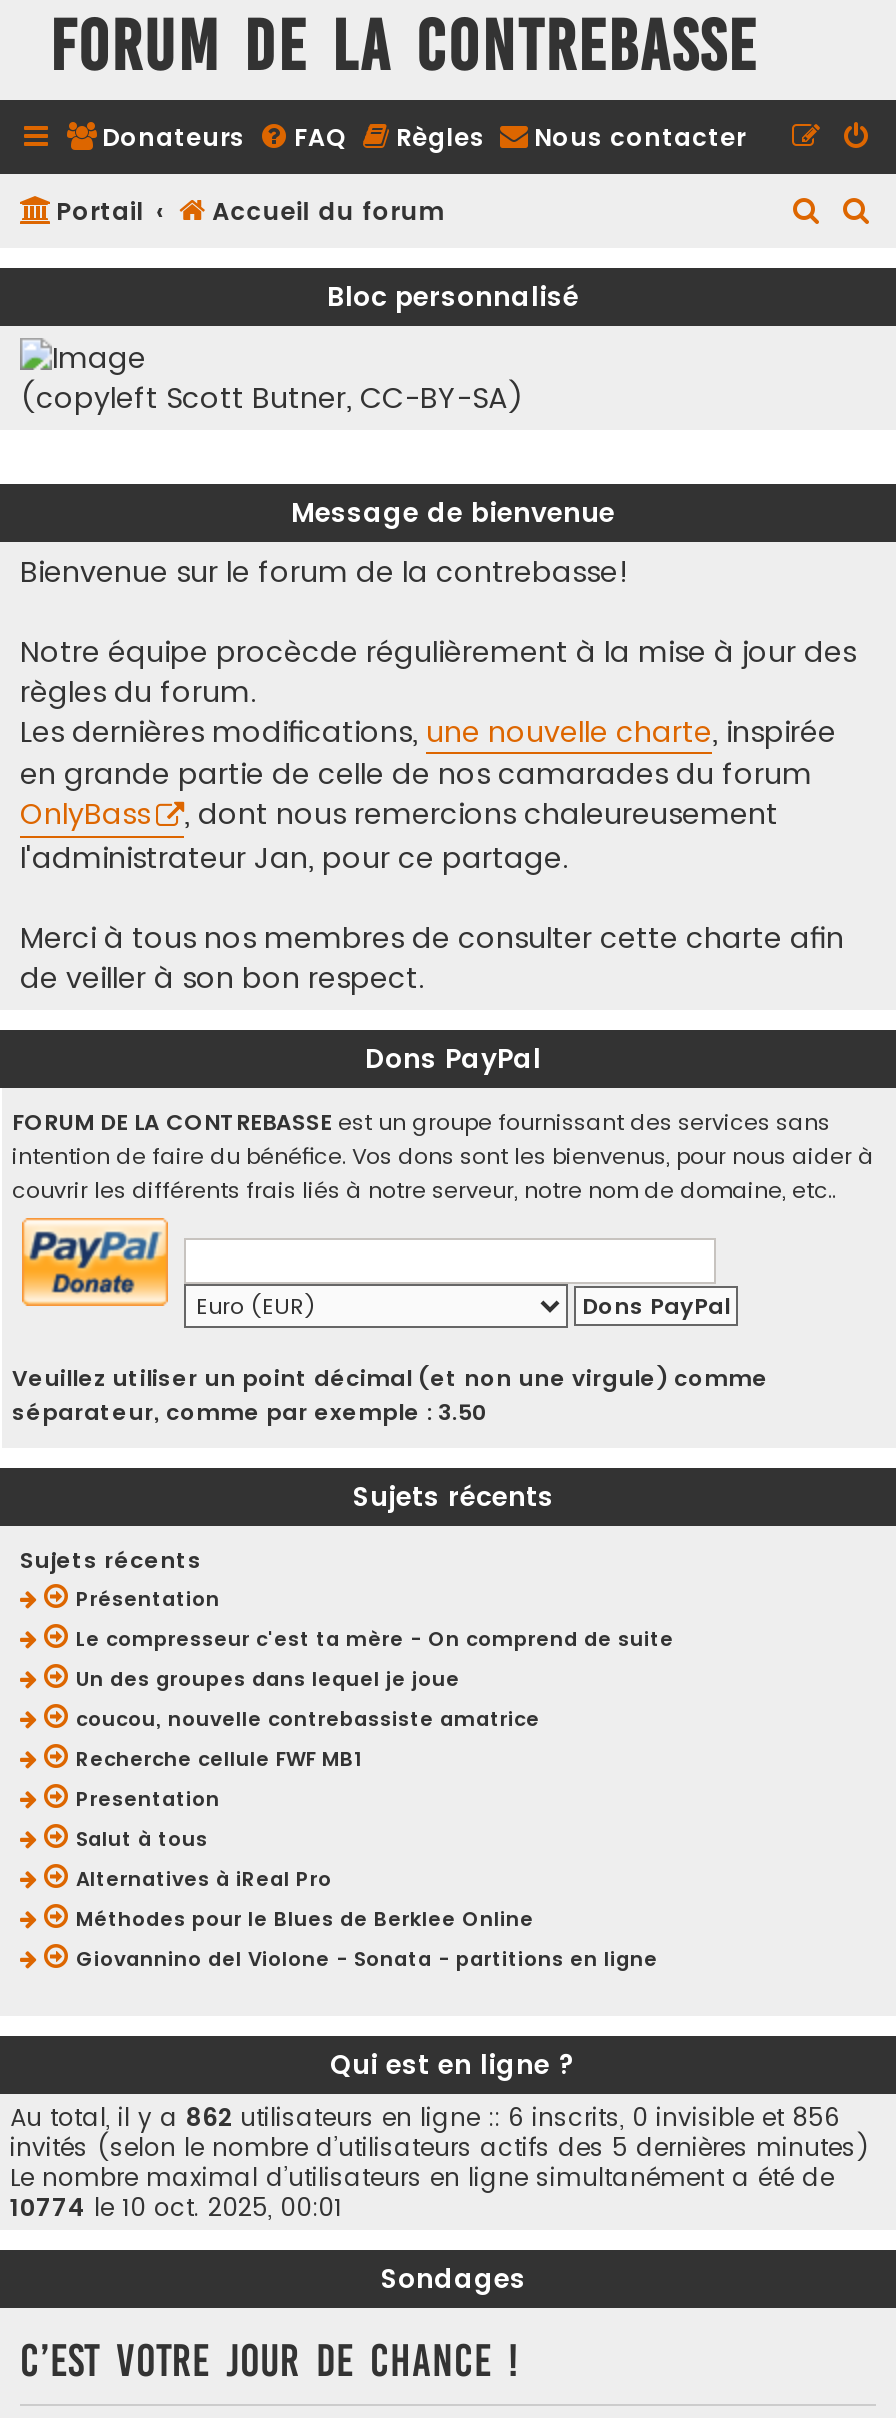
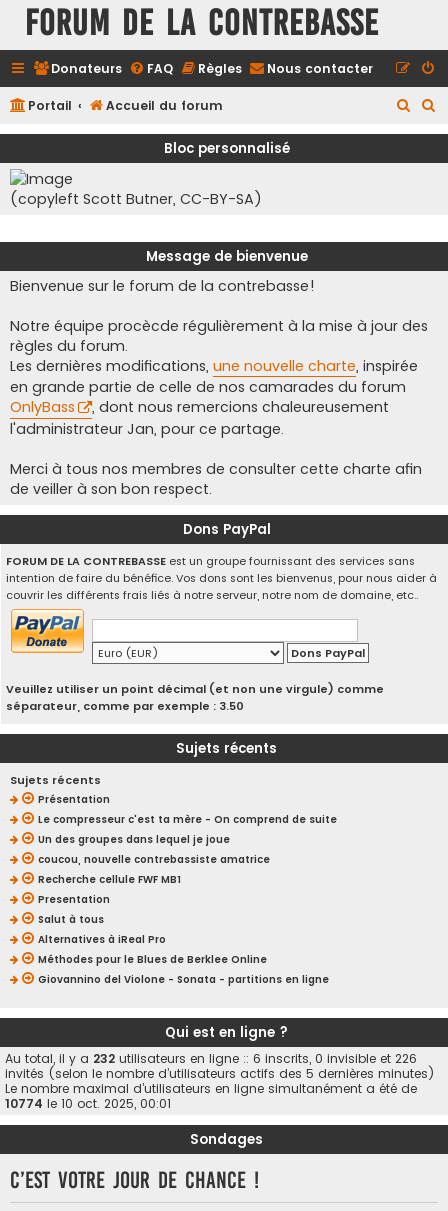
- Au total, il y a 862 utilisateurs en ligne :: 6 inscrits, 0 invisible et 856
+ Au total, il y a 232 utilisateurs en ligne :: 6 inscrits, 0 invisible et 226
